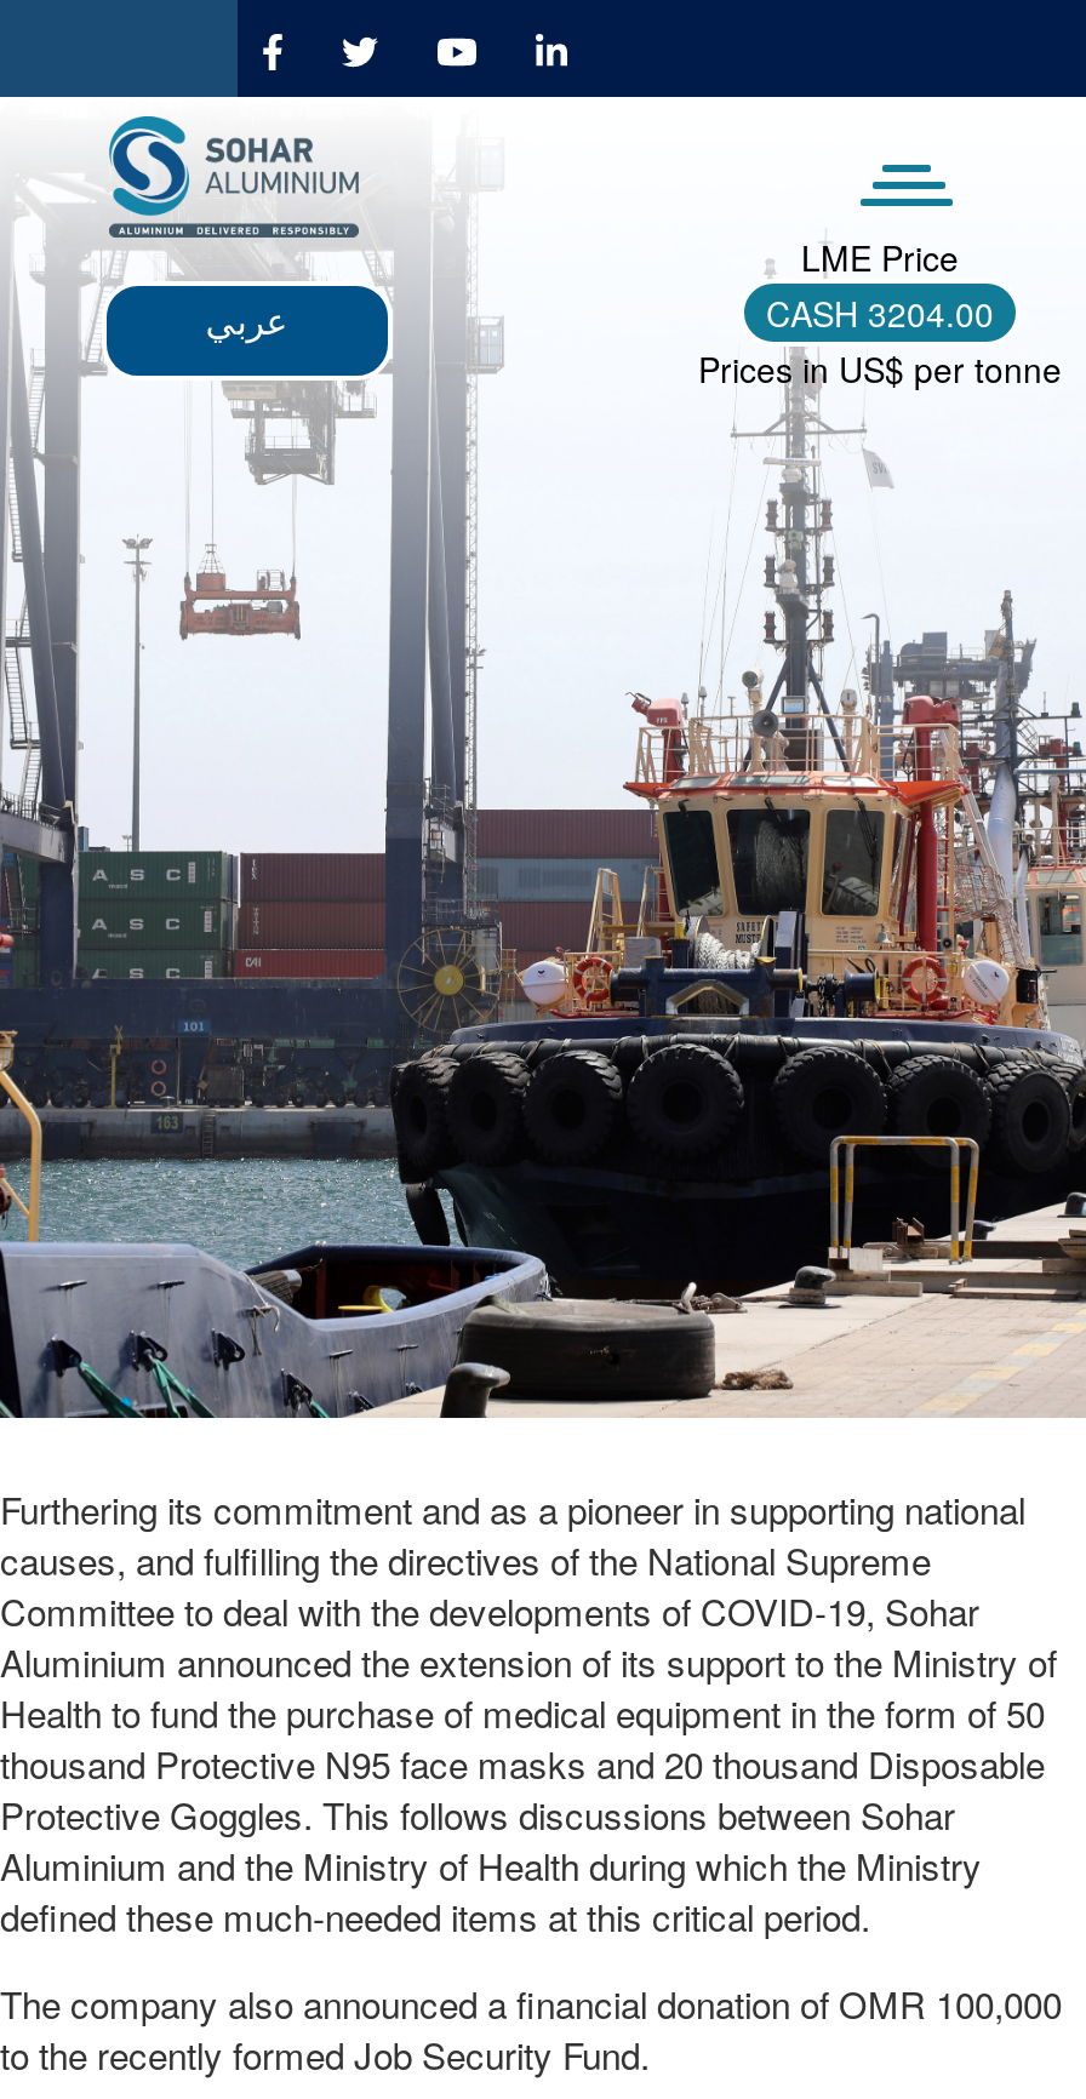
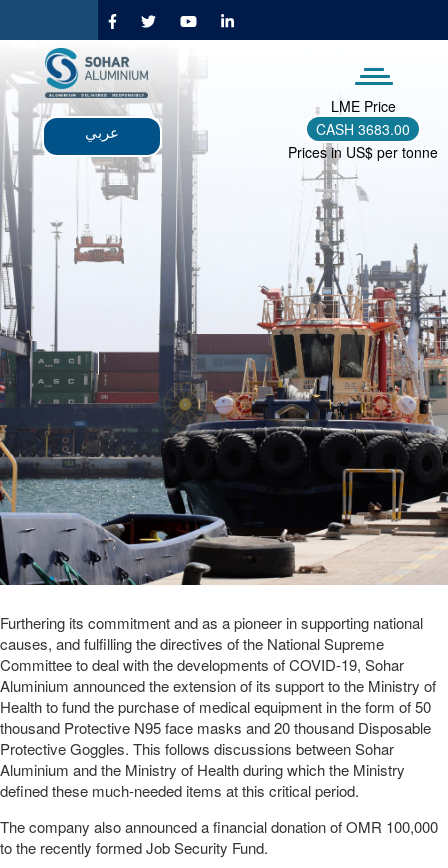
- CASH 3204.00
+ CASH 3683.00
